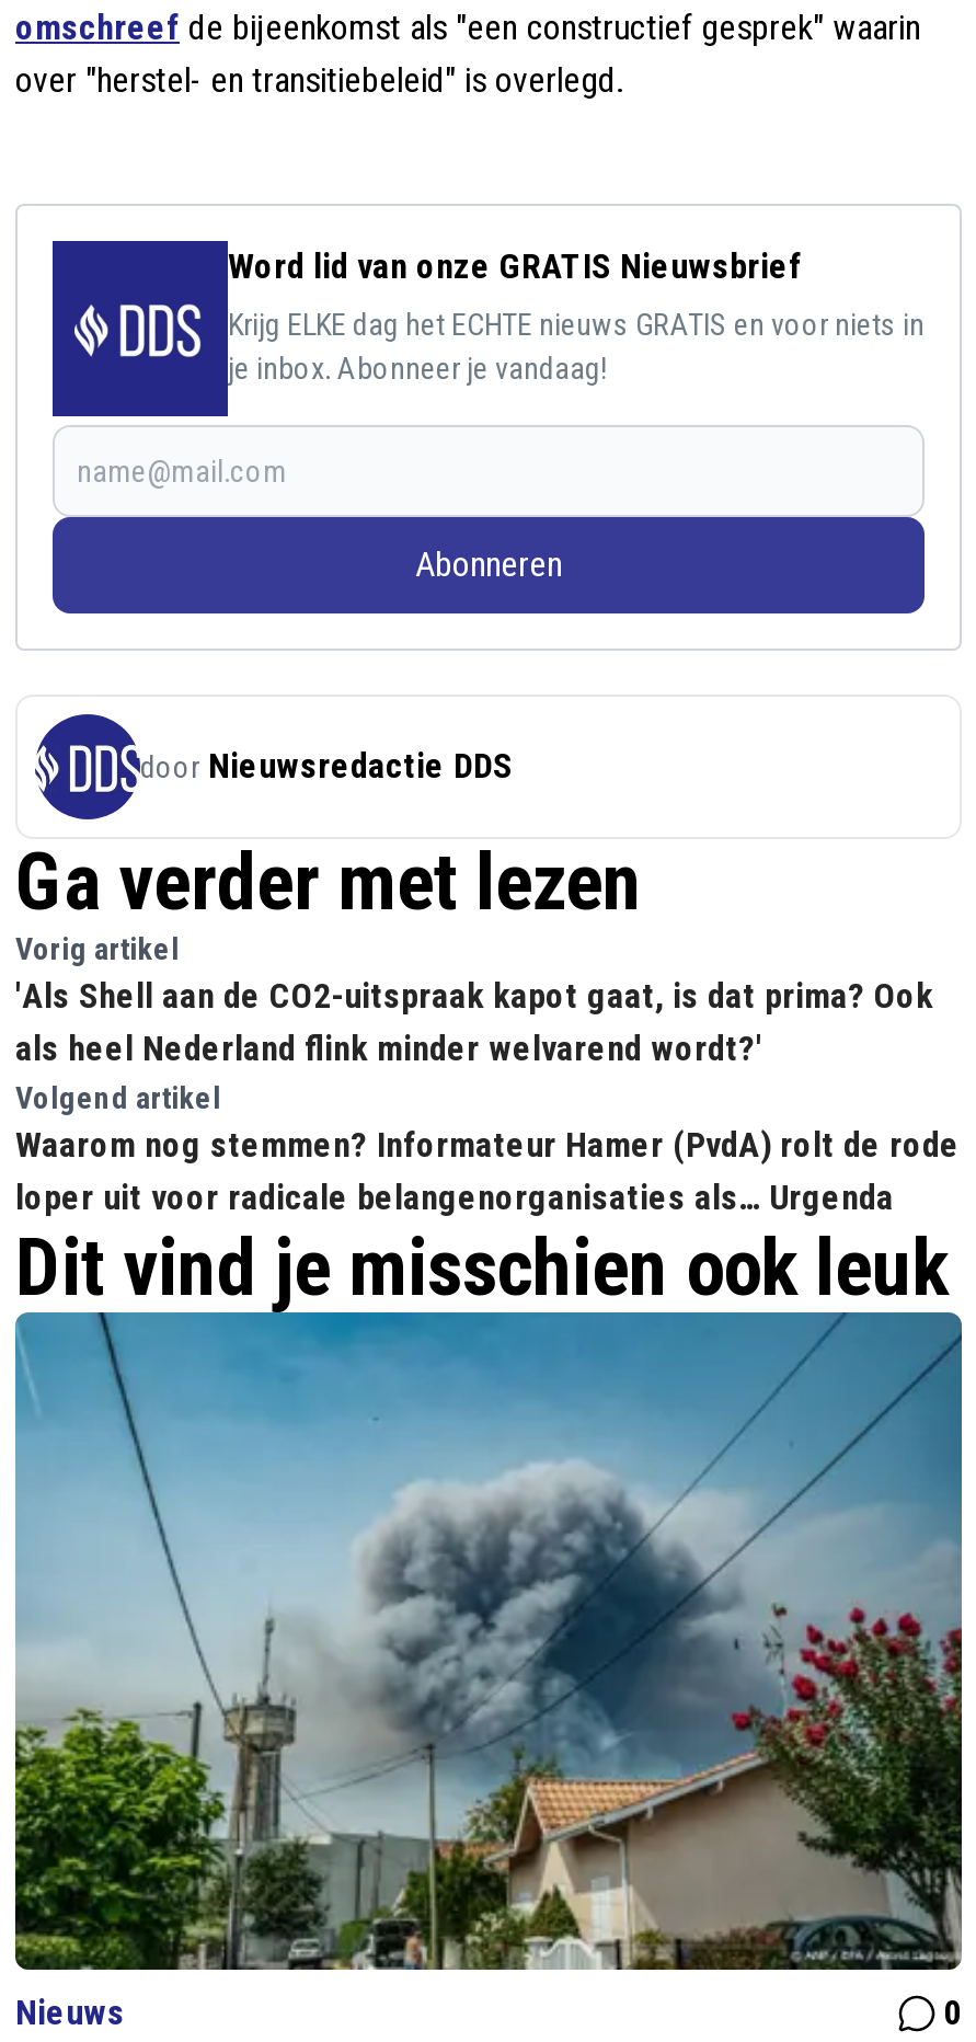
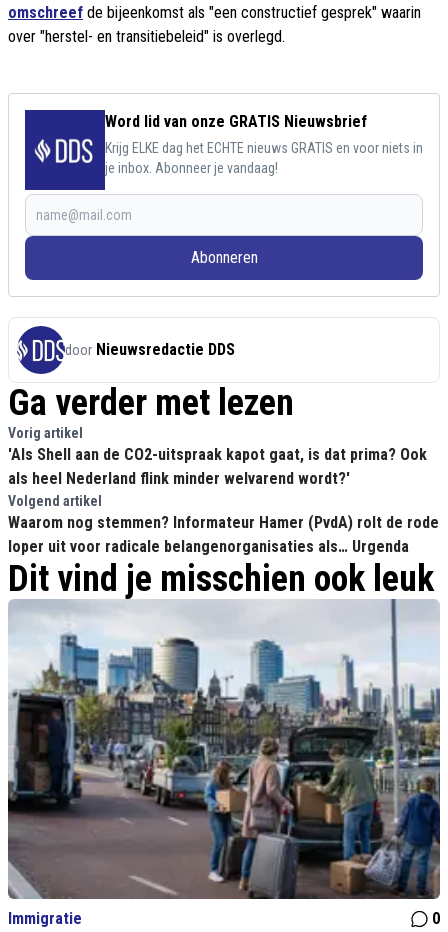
- [image]
- Nieuws
+ [image]
+ Immigratie
